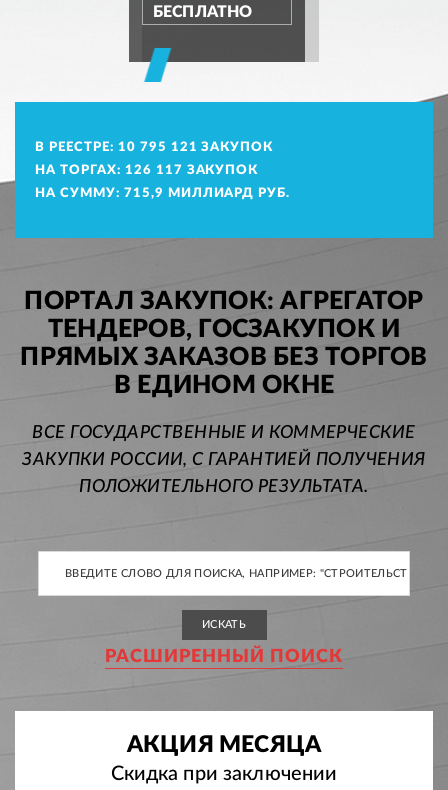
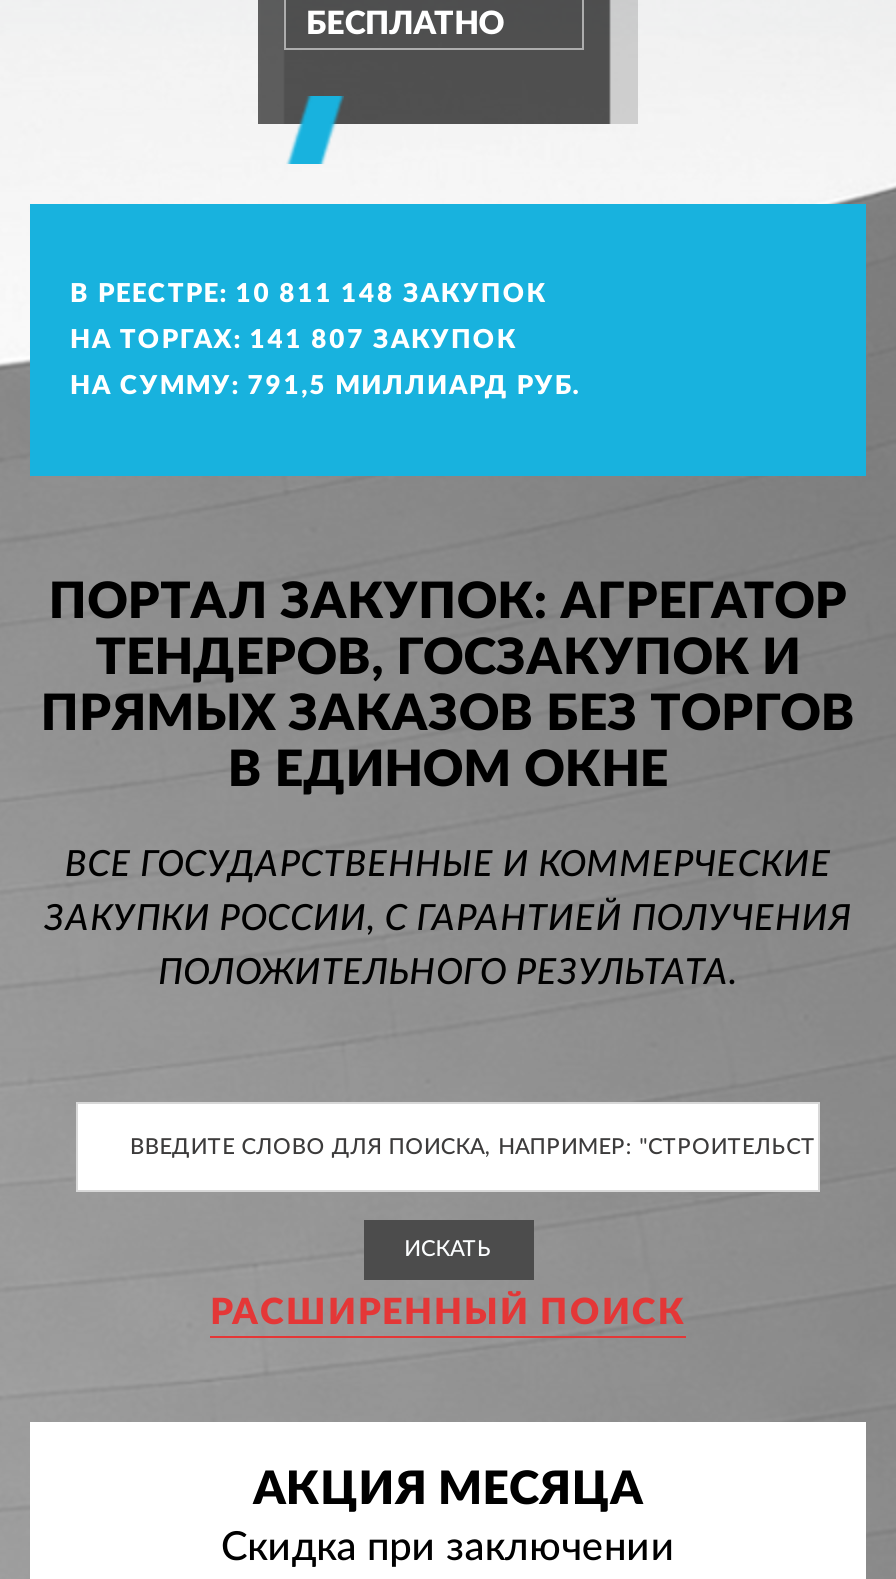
- В РЕЕСТРЕ: 10 795 121 ЗАКУПОК
+ В РЕЕСТРЕ: 10 811 148 ЗАКУПОК

- НА ТОРГАХ: 126 117 ЗАКУПОК
+ НА ТОРГАХ: 141 807 ЗАКУПОК

- НА СУММУ: 715,9 МИЛЛИАРД РУБ.
+ НА СУММУ: 791,5 МИЛЛИАРД РУБ.
